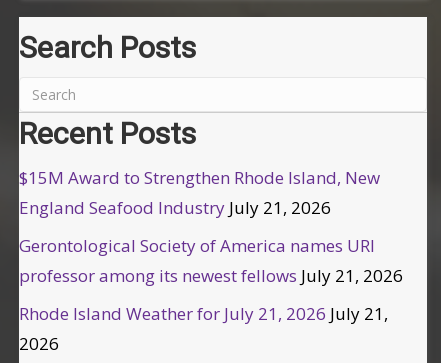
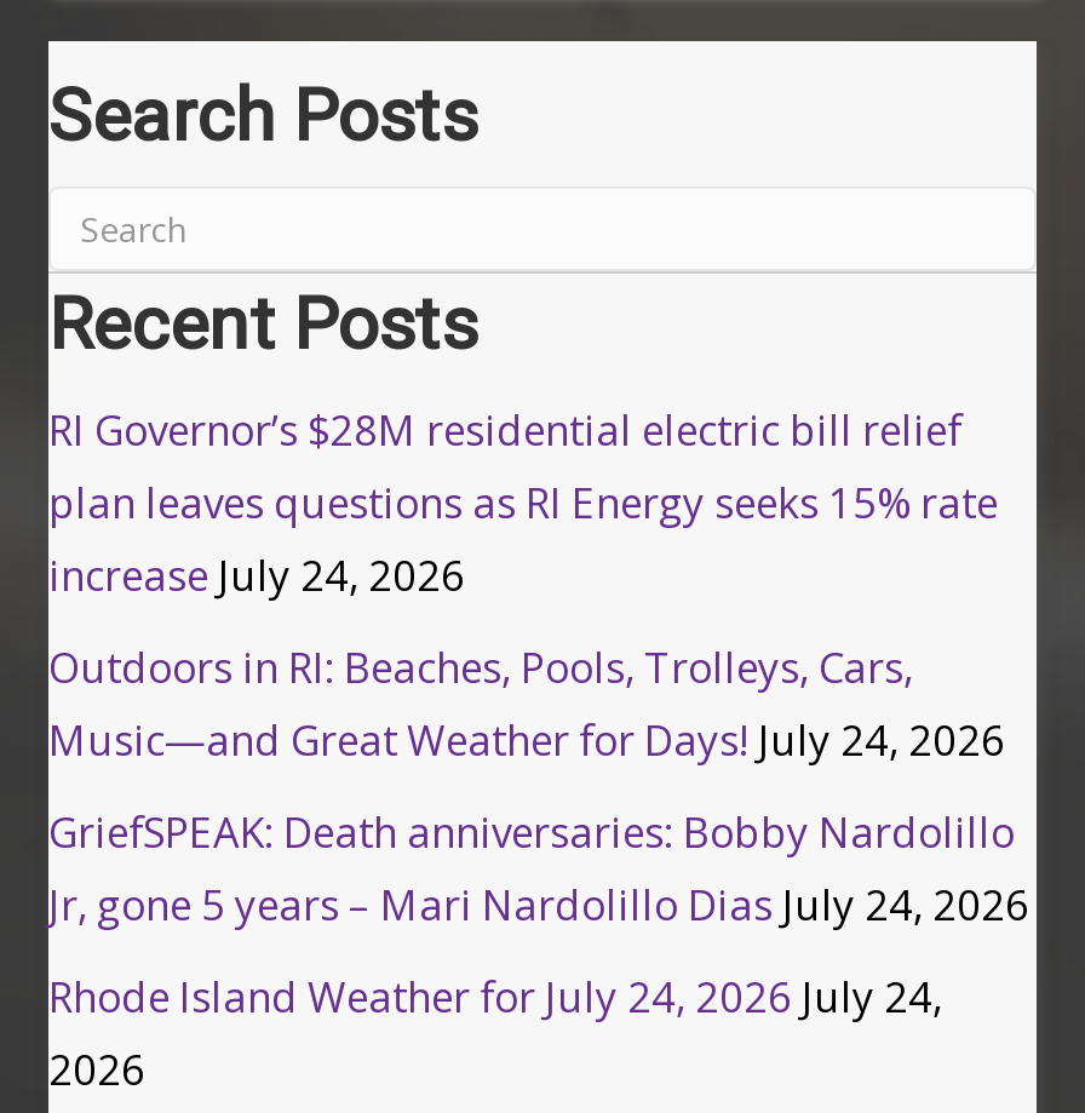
- $15M Award to Strengthen Rhode Island, New
- England Seafood Industry July 21, 2026
- Gerontological Society of America names URI
- professor among its newest fellows July 21, 2026
- Rhode Island Weather for July 21, 2026 July 21,
+ RI Governor’s $28M residential electric bill relief
+ plan leaves questions as RI Energy seeks 15% rate
+ increase July 24, 2026
+ Outdoors in RI: Beaches, Pools, Trolleys, Cars,
+ Music—and Great Weather for Days! July 24, 2026
+ GriefSPEAK: Death anniversaries: Bobby Nardolillo
+ Jr, gone 5 years – Mari Nardolillo Dias July 24, 2026
+ Rhode Island Weather for July 24, 2026 July 24,
